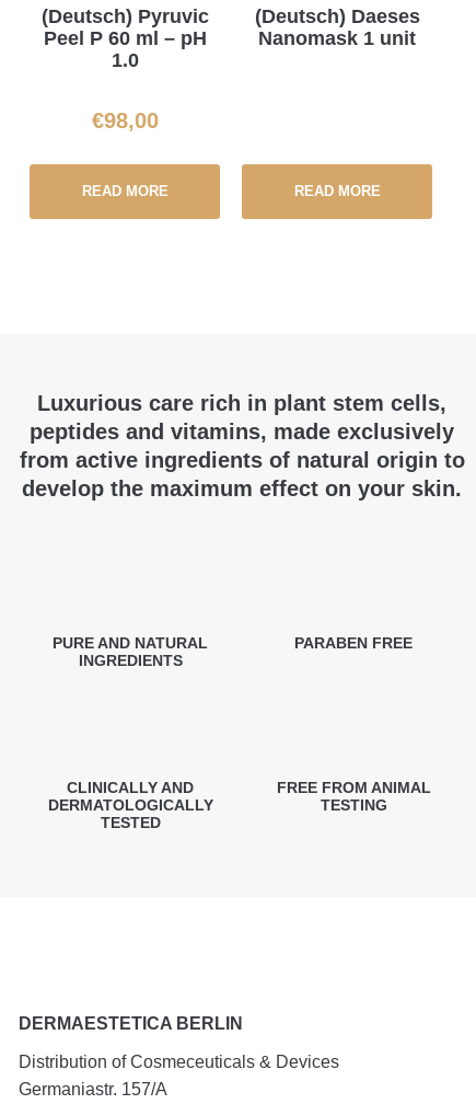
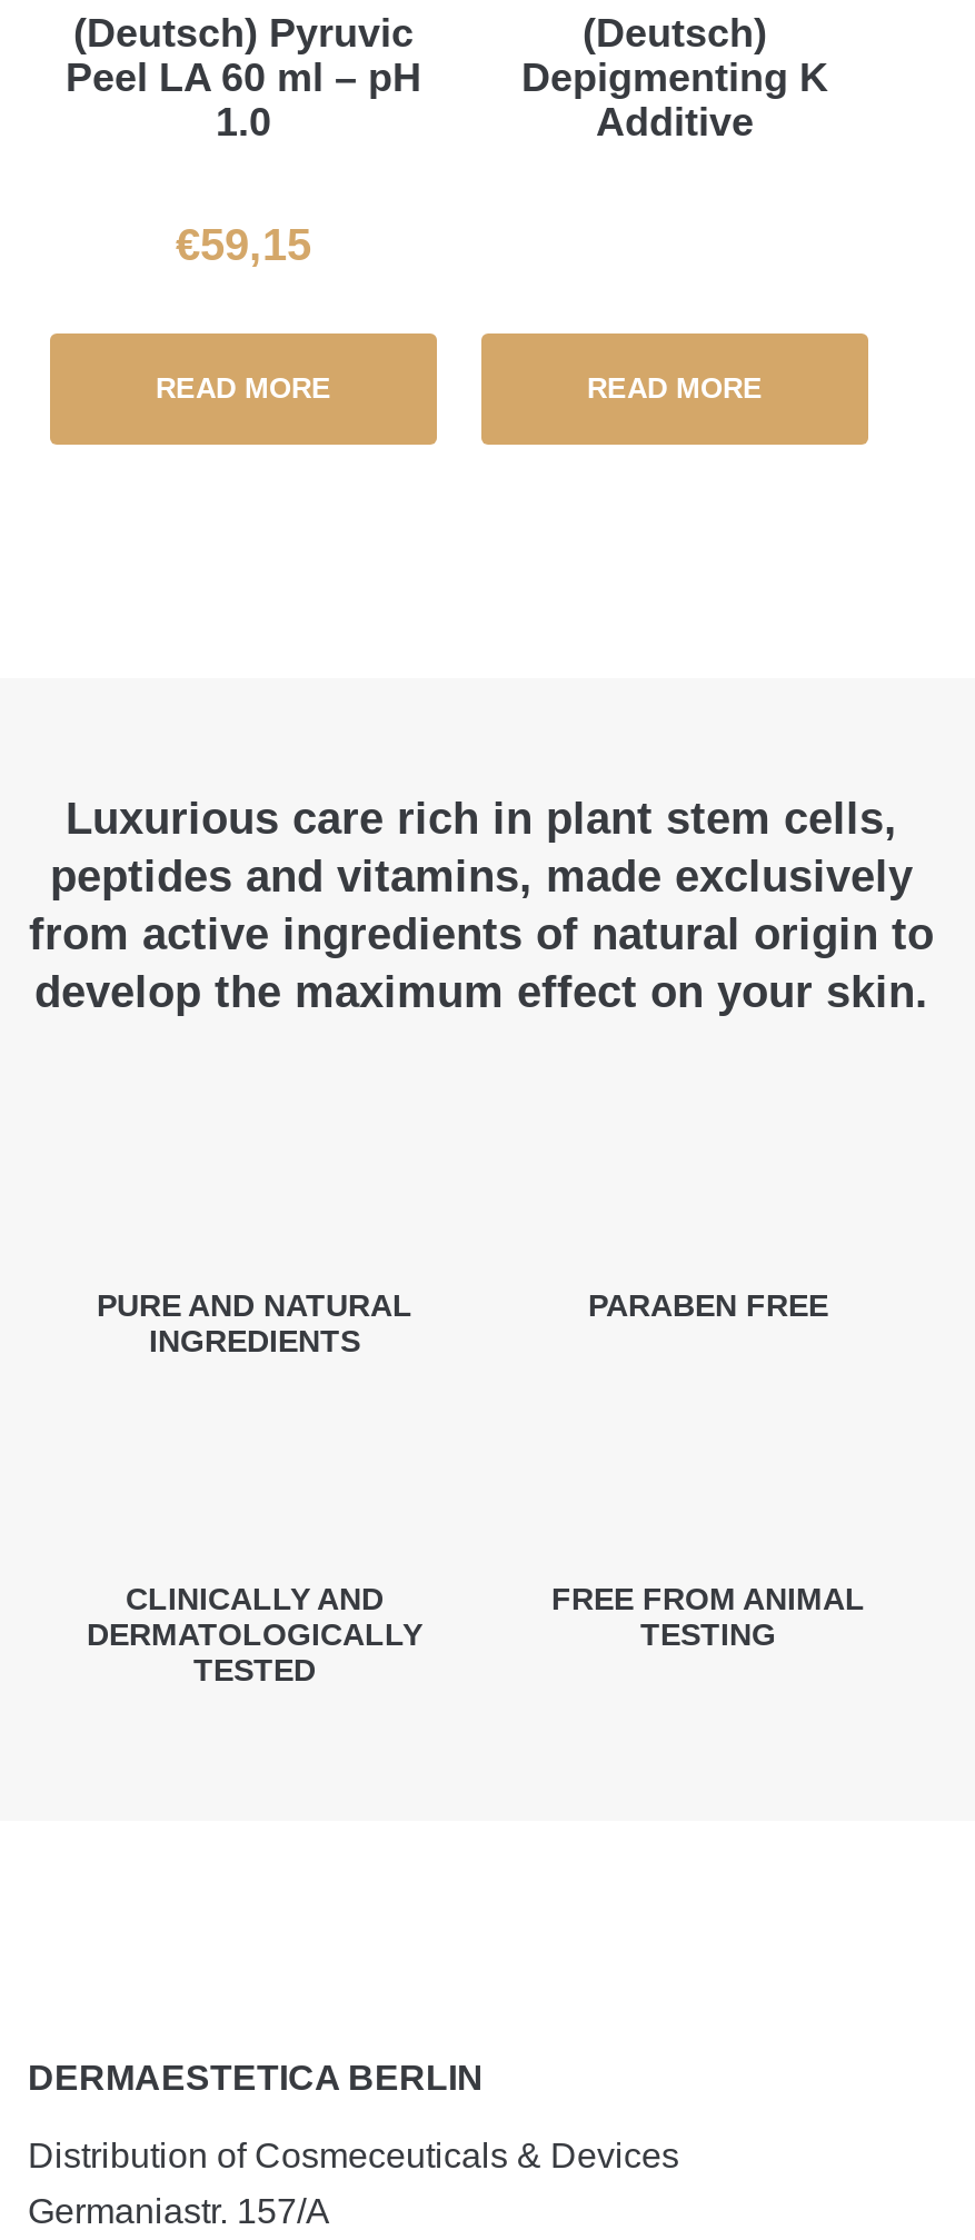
- (Deutsch) Daeses
- Nanomask 1 unit
+ (Deutsch)
+ Depigmenting K
+ Additive

- Peel P 60 ml – pH
+ Peel LA 60 ml – pH

- €98,00
+ €59,15
